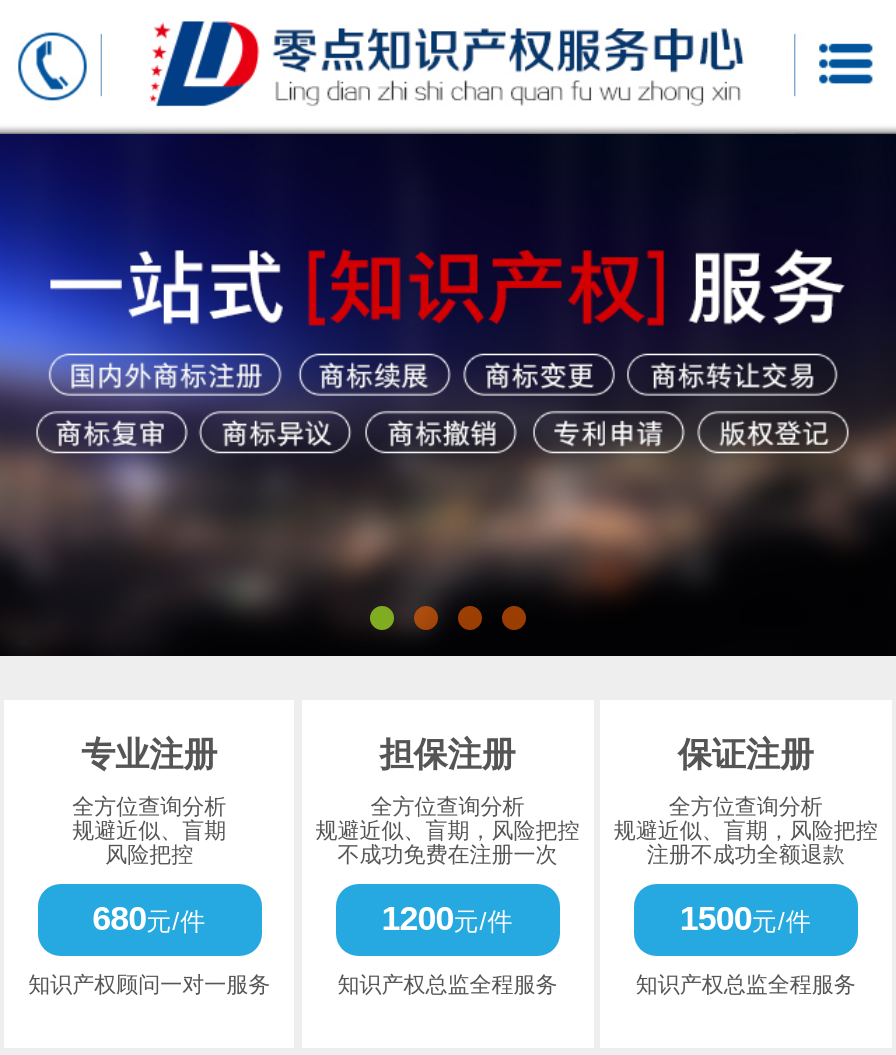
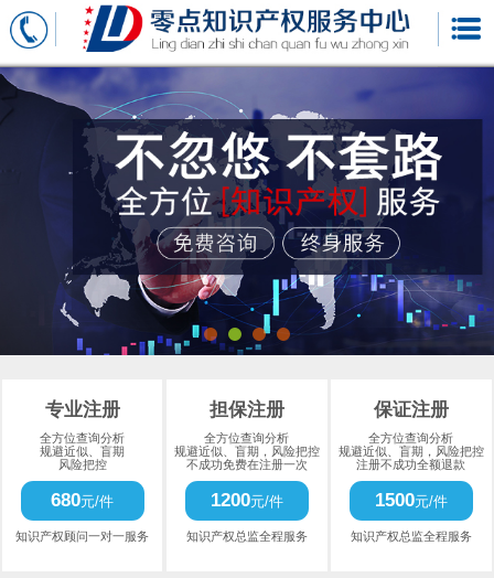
- [image]
+ [image]
